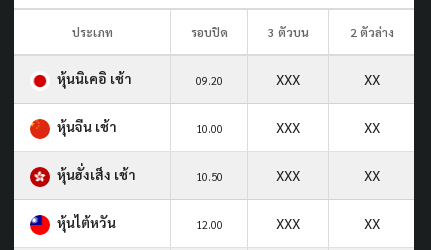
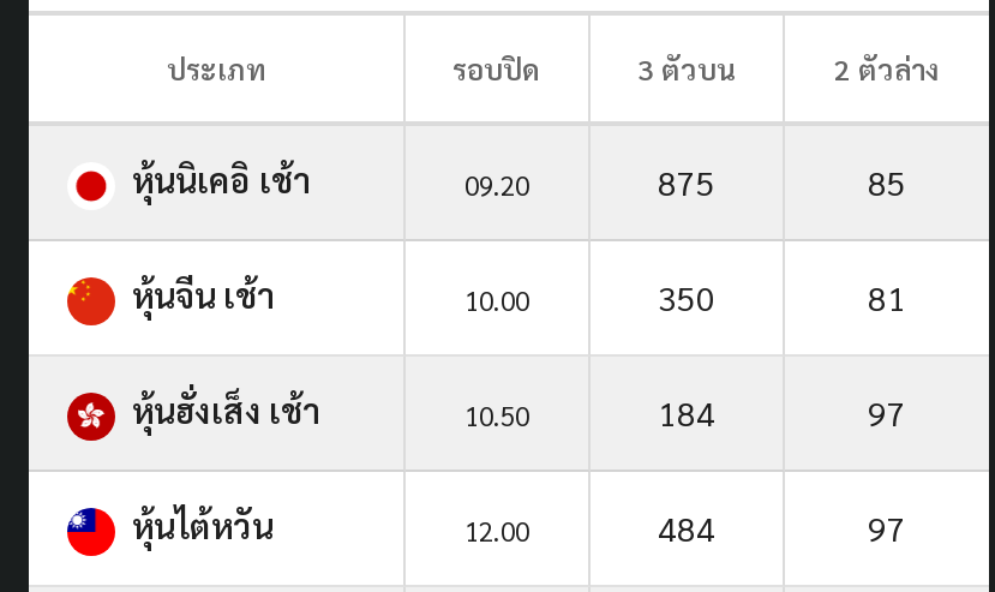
- XXX
- XX
+ 875
+ 85

- XXX
- XX
+ 350
+ 81

- XXX
- XX
+ 184
+ 97

- XXX
- XX
+ 484
+ 97
